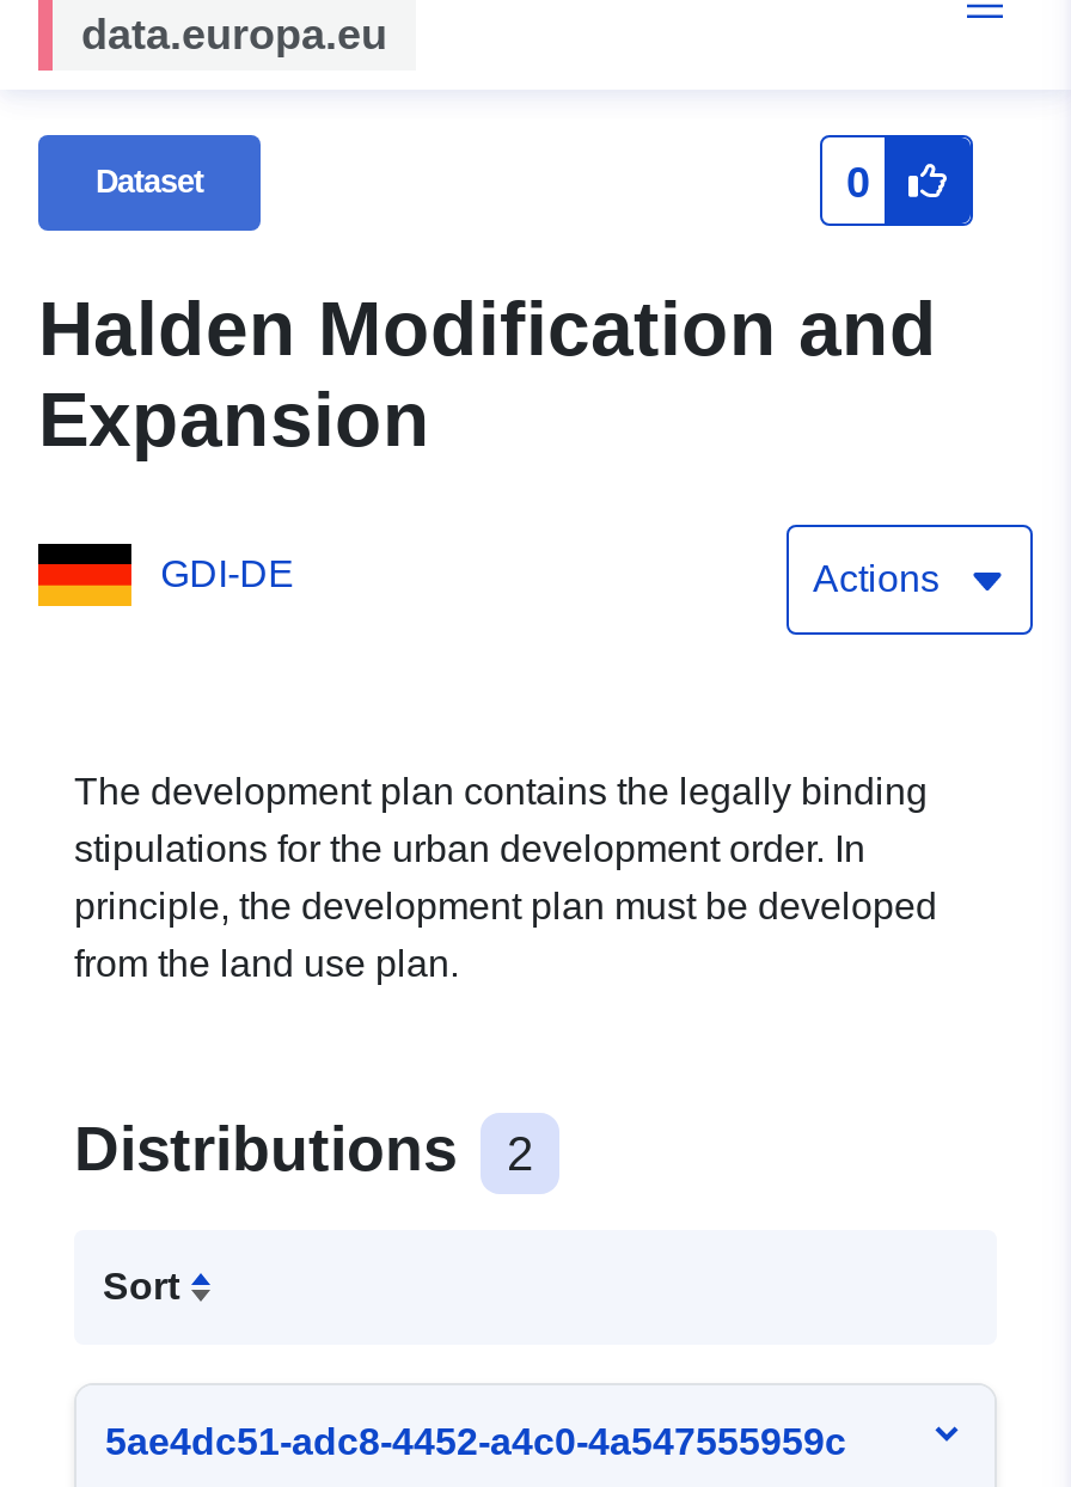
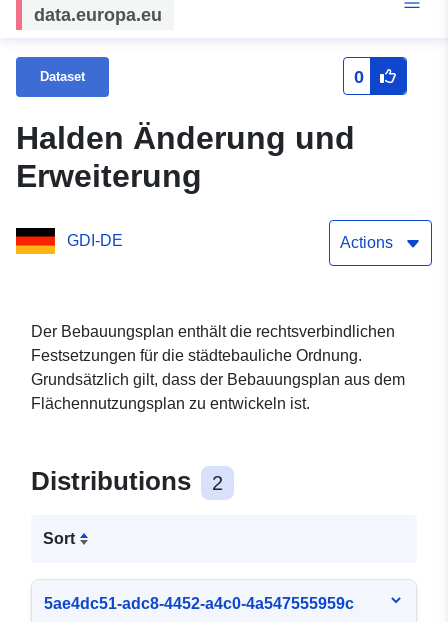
- Halden Modification and
- Expansion
+ Halden Änderung und
+ Erweiterung

- The development plan contains the legally binding
- stipulations for the urban development order. In
- principle, the development plan must be developed
- from the land use plan.
+ Der Bebauungsplan enthält die rechtsverbindlichen
+ Festsetzungen für die städtebauliche Ordnung.
+ Grundsätzlich gilt, dass der Bebauungsplan aus dem
+ Flächennutzungsplan zu entwickeln ist.
